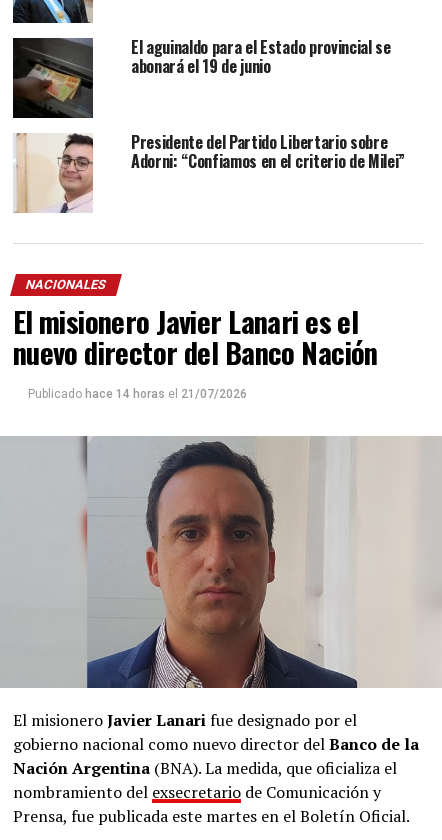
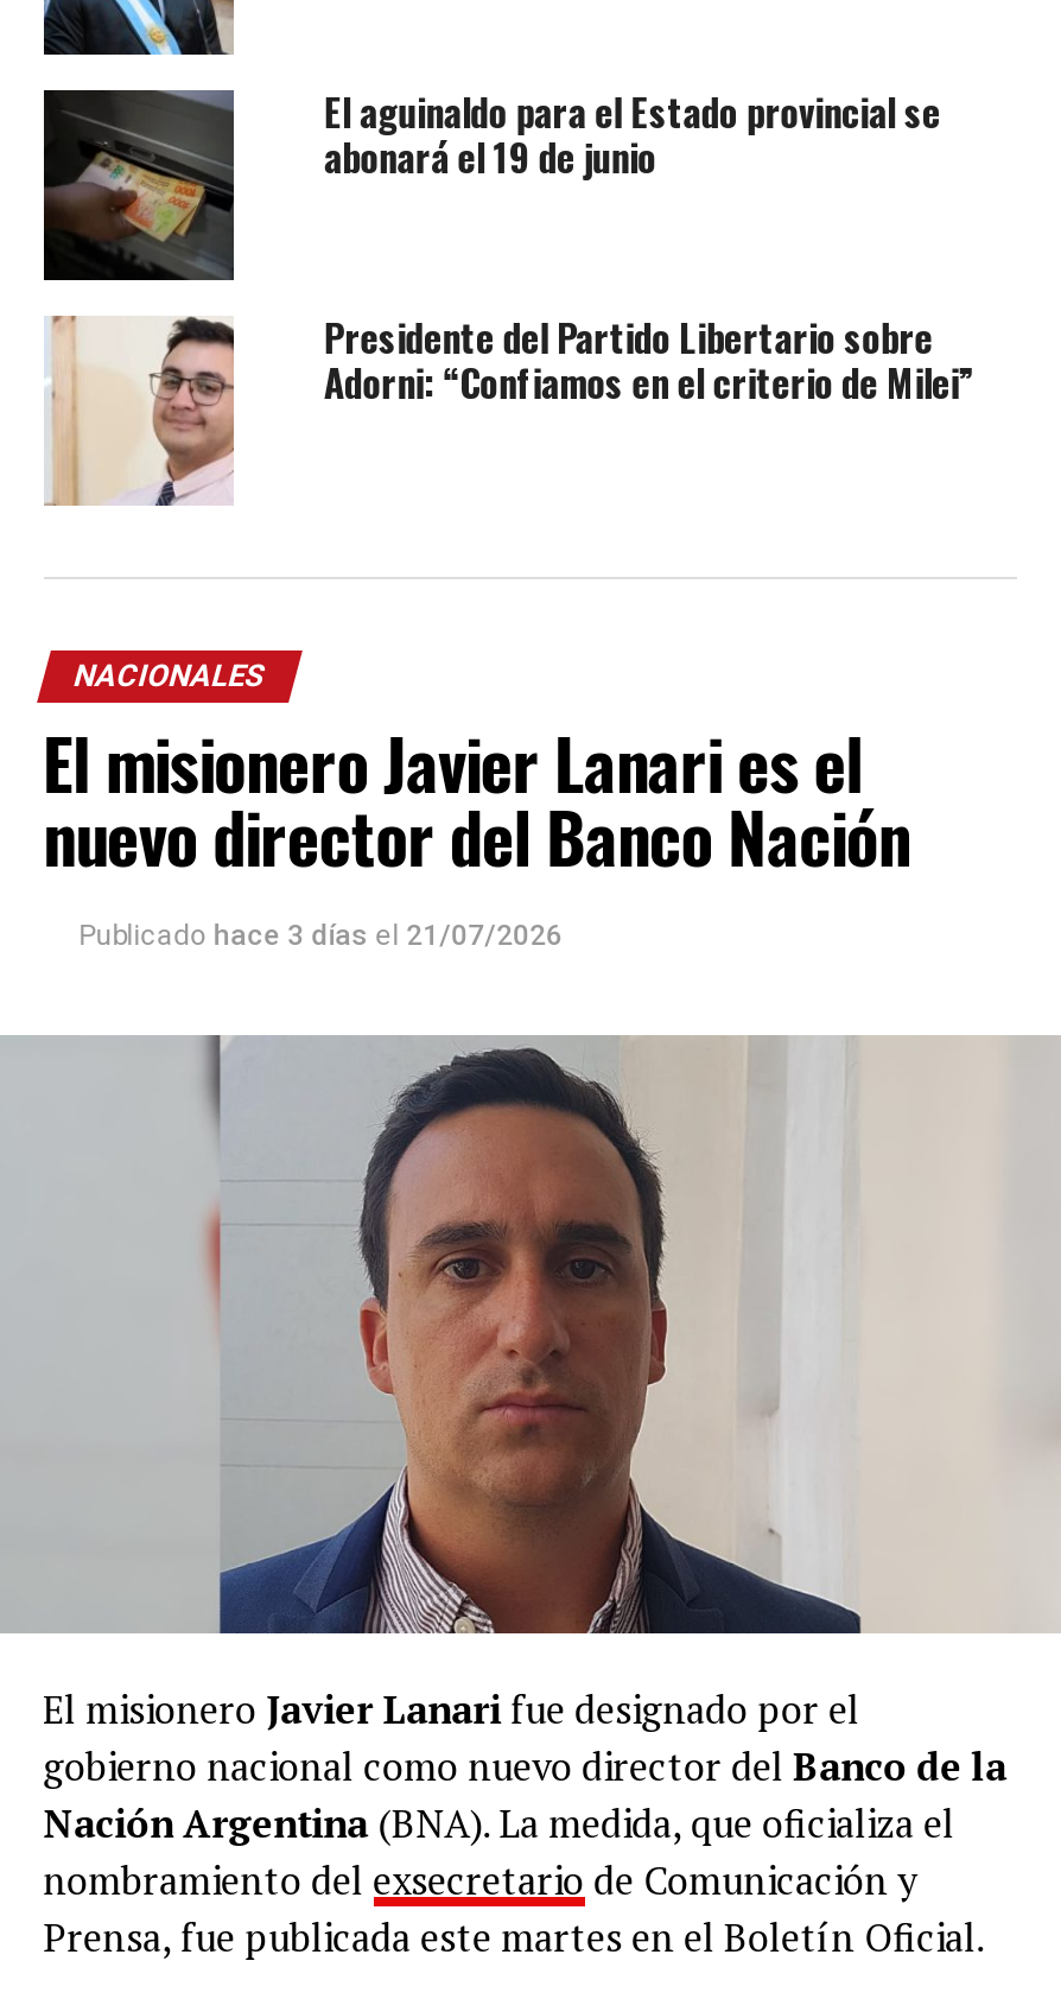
- Publicado hace 14 horas el 21/07/2026
+ Publicado hace 3 días el 21/07/2026
